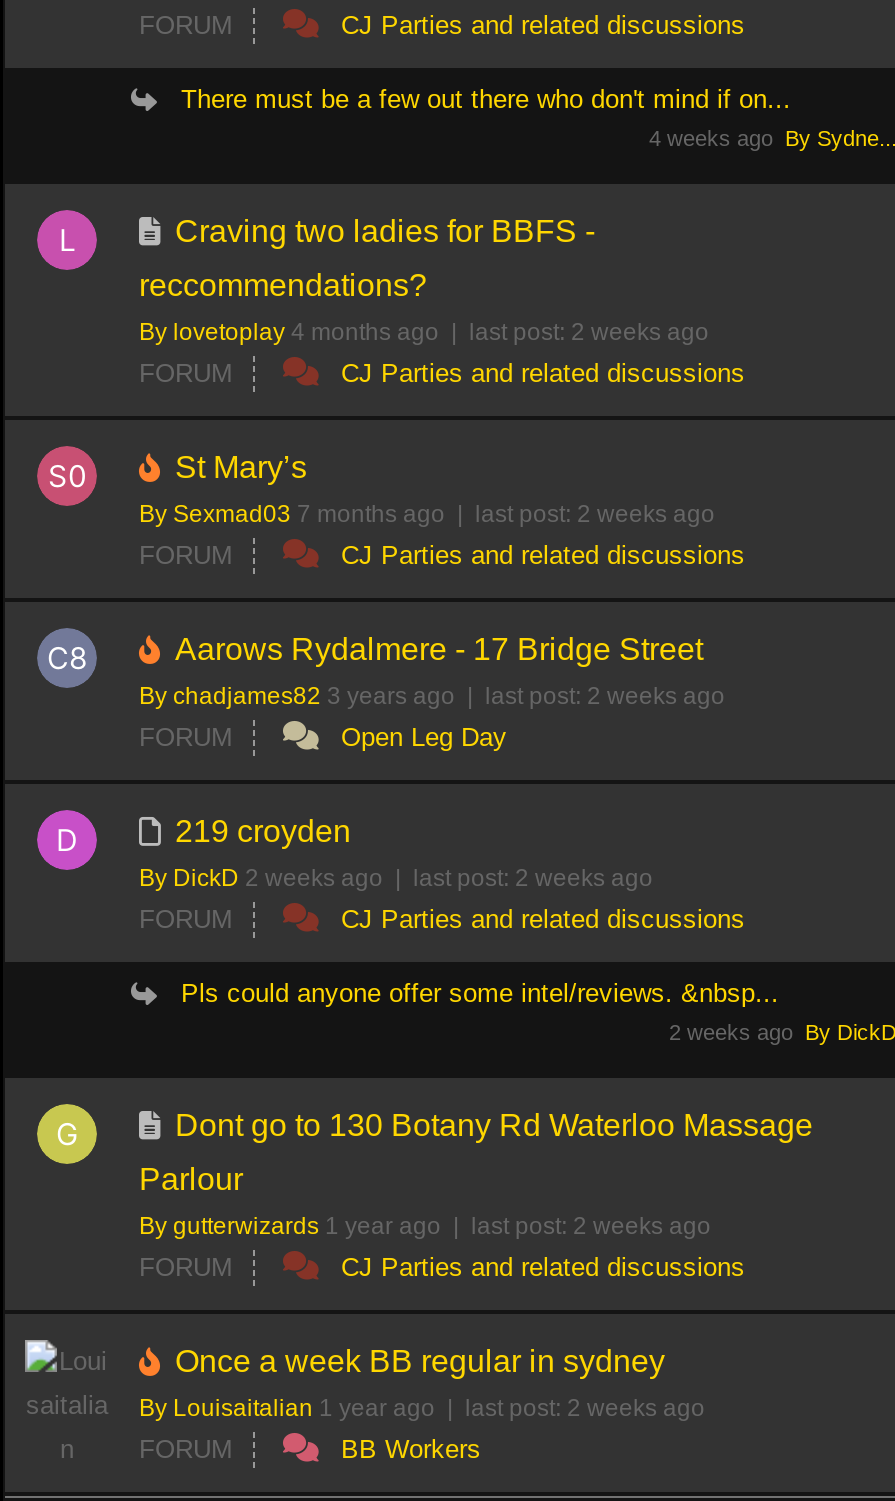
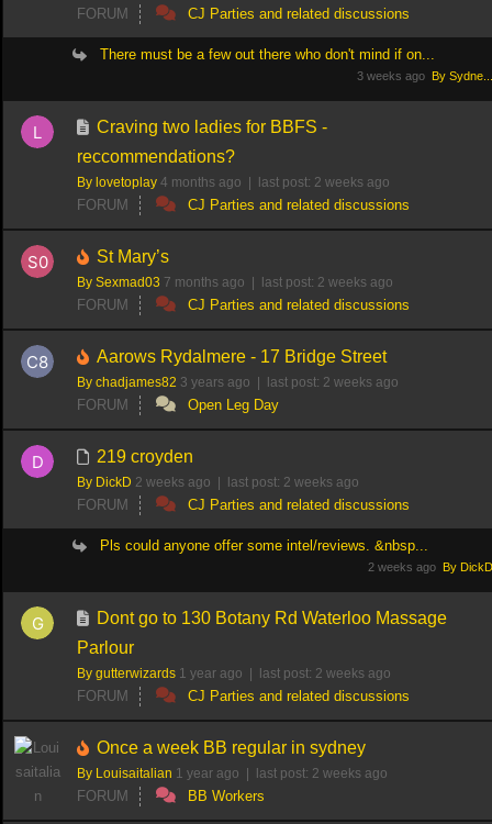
- 4 weeks ago By Sydne...
+ 3 weeks ago By Sydne...
